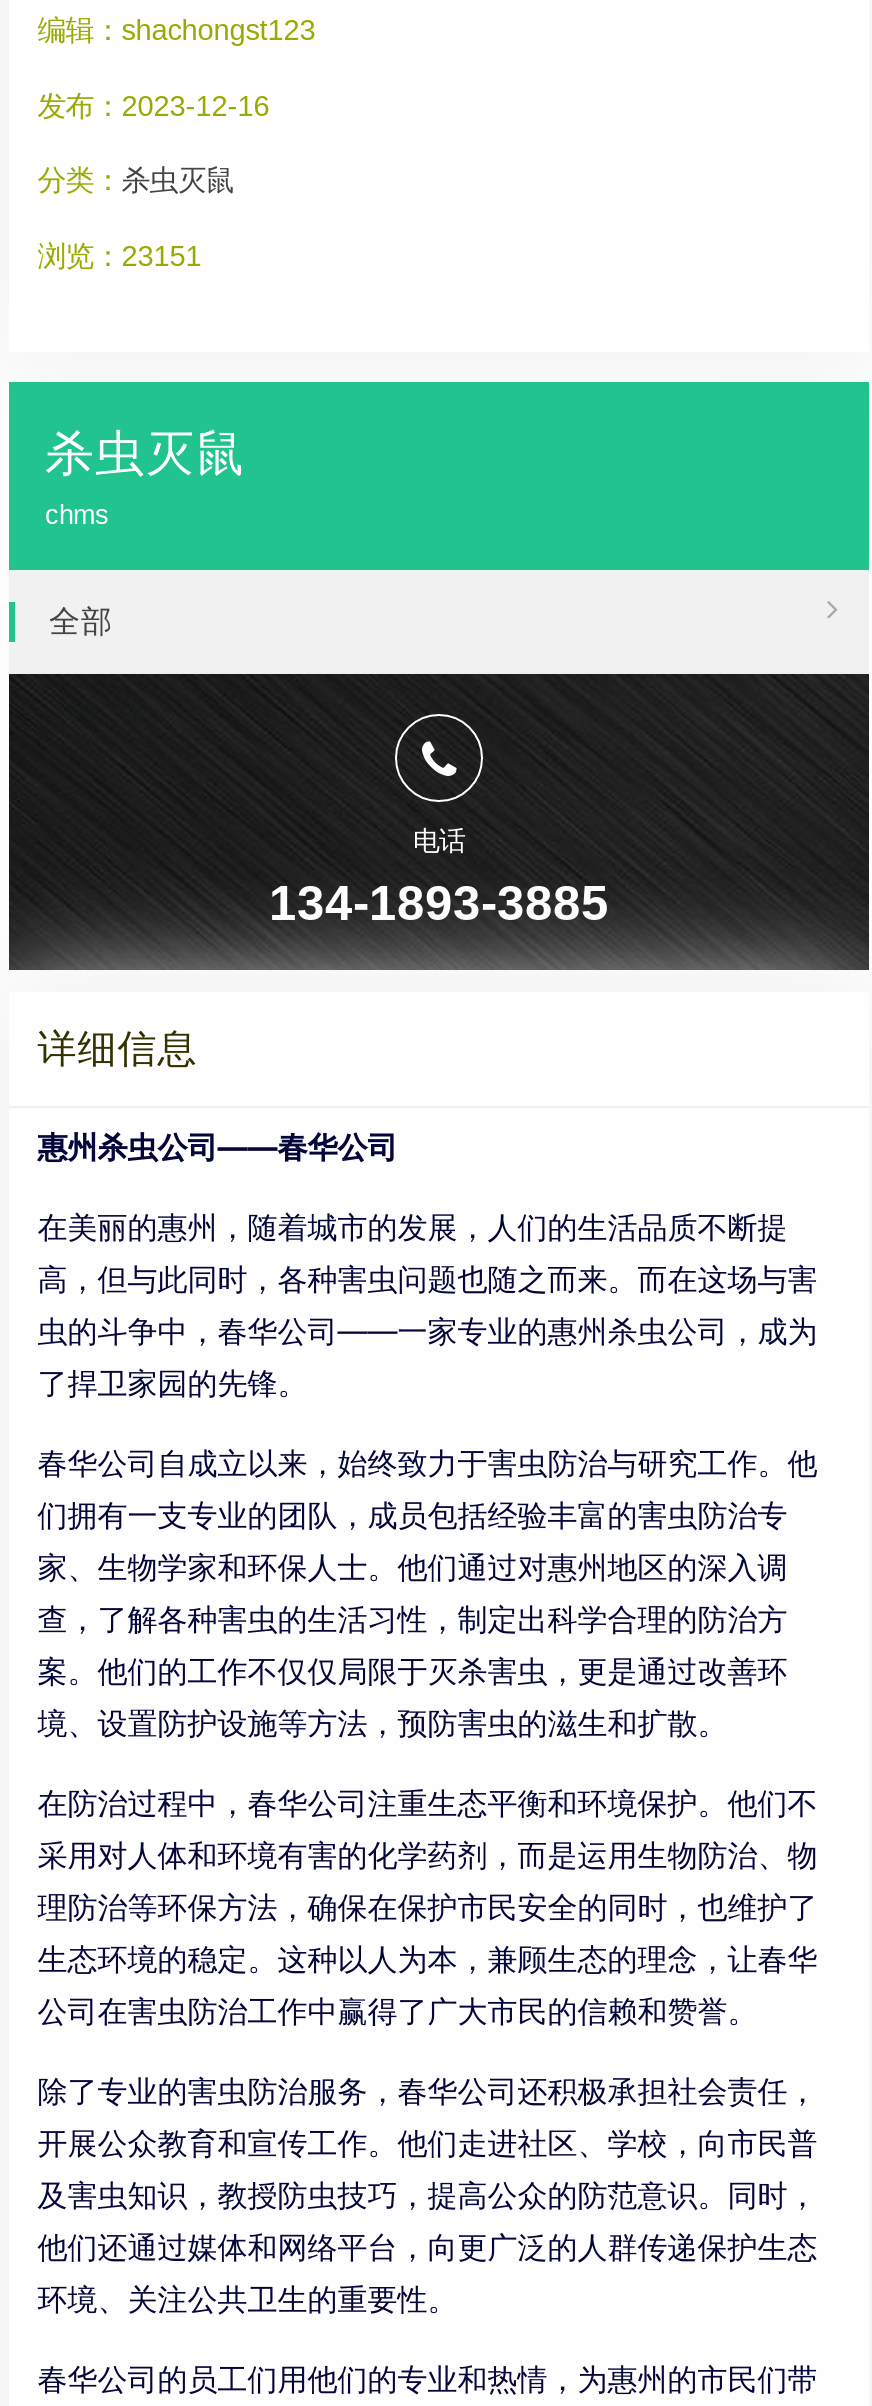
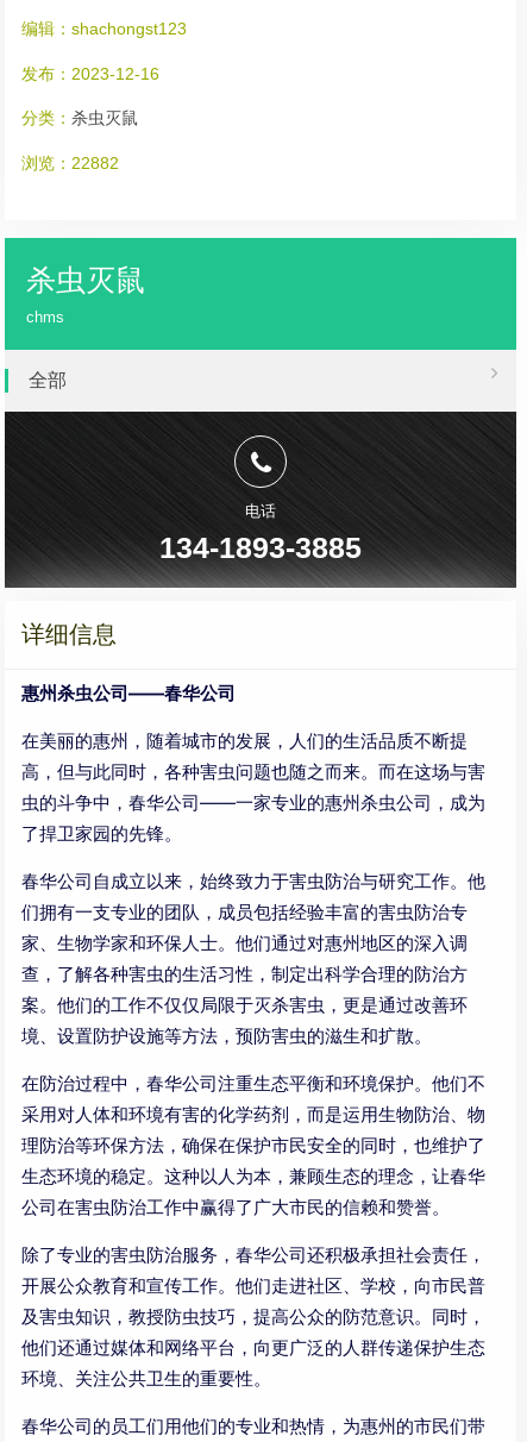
- 浏览：23151
+ 浏览：22882
